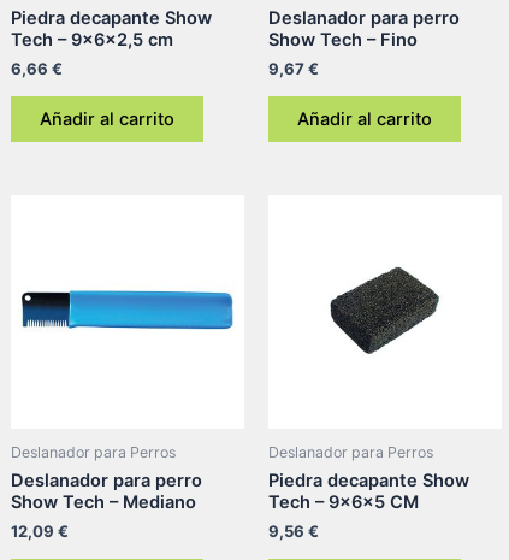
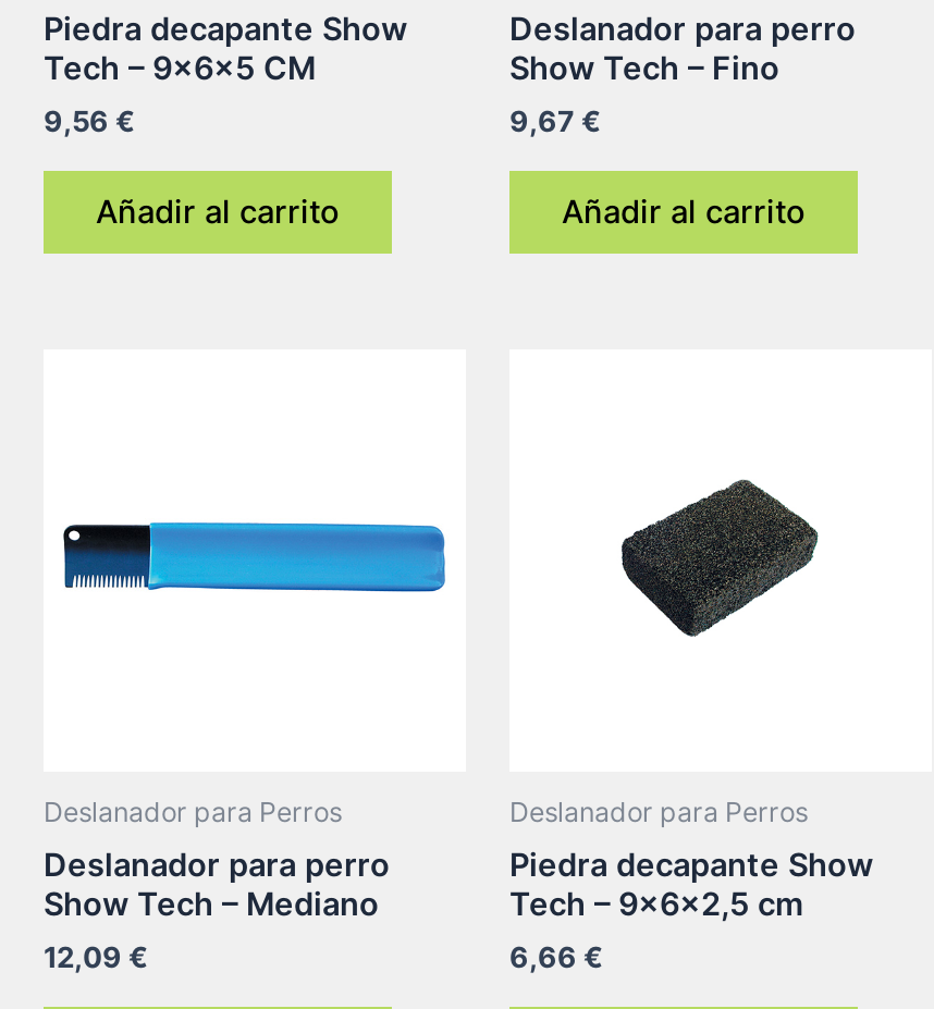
- Tech – 9x6x2,5 cm
+ Tech – 9x6x5 CM

- 6,66 €
+ 9,56 €

- Tech – 9x6x5 CM
+ Tech – 9x6x2,5 cm

- 9,56 €
+ 6,66 €
